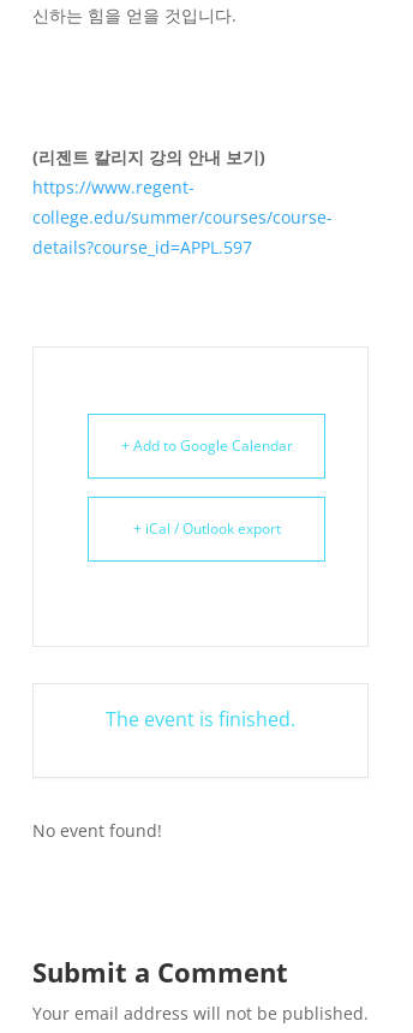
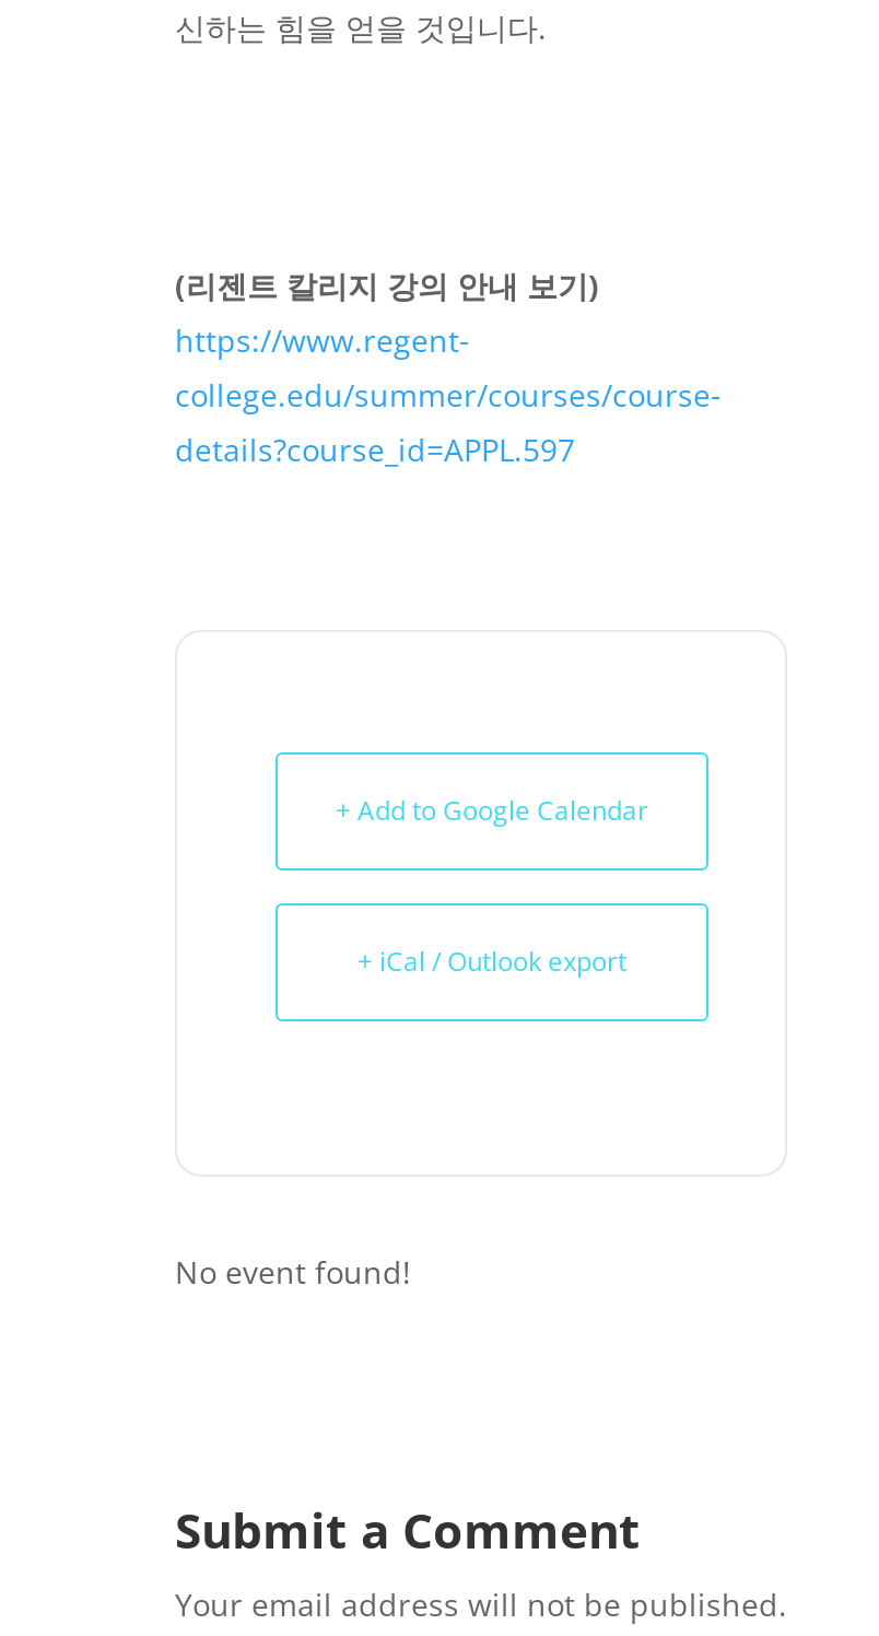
- The event is finished.
